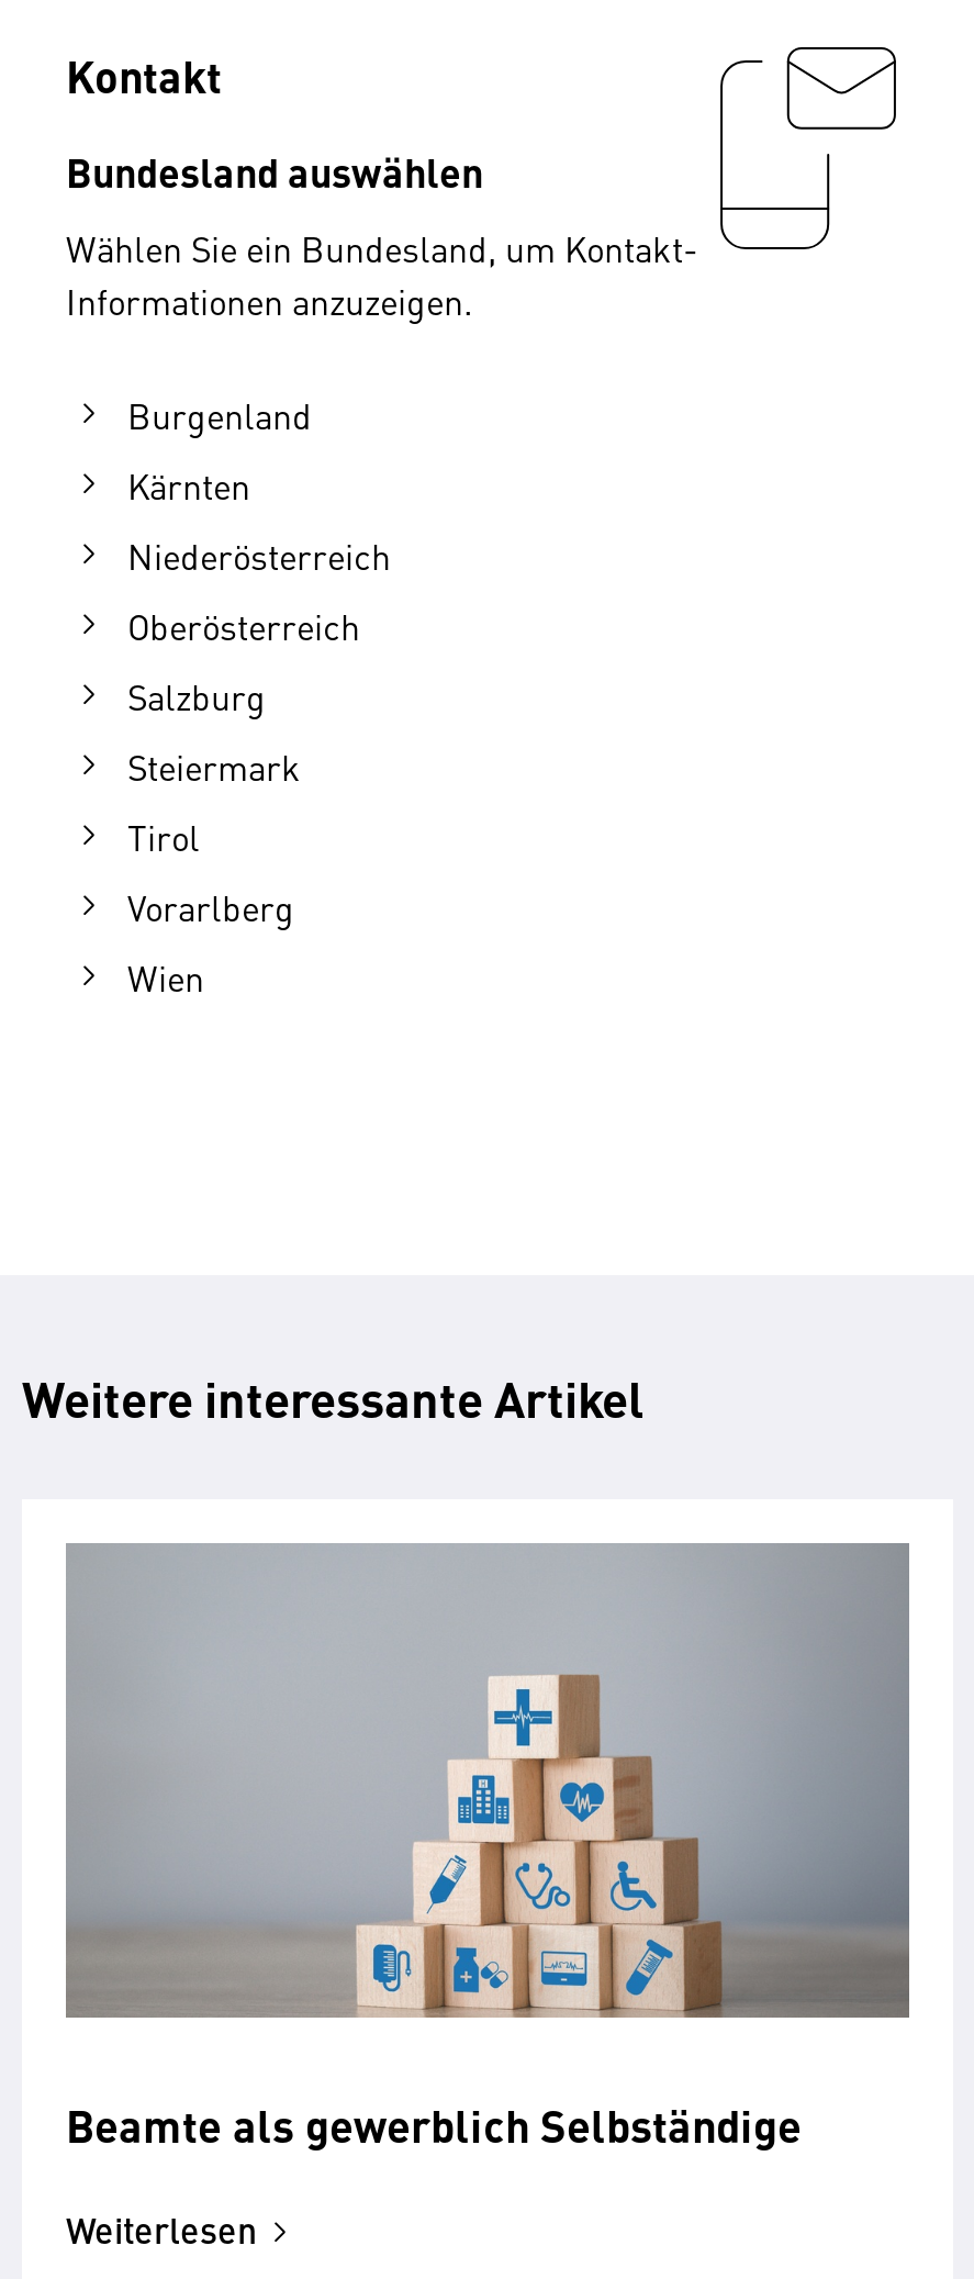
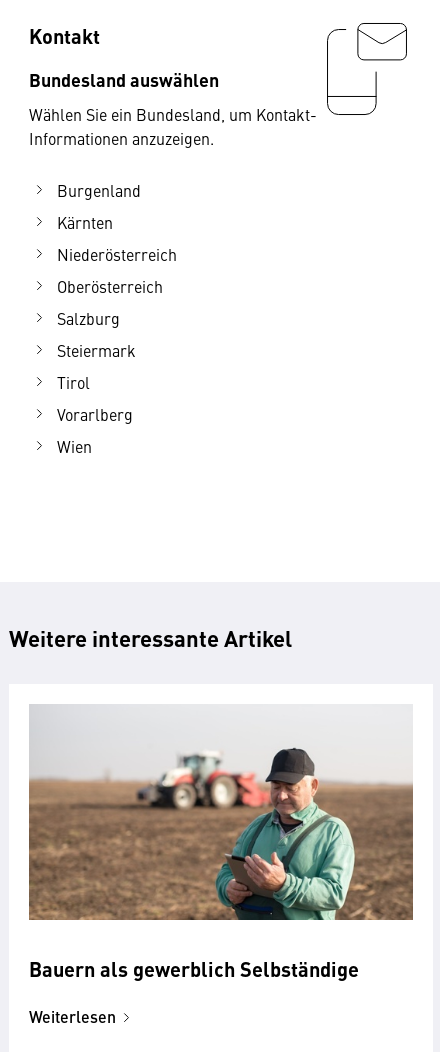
- [image]
- Beamte als gewerblich Selbständige
+ [image]
+ Bauern als gewerblich Selbständige
